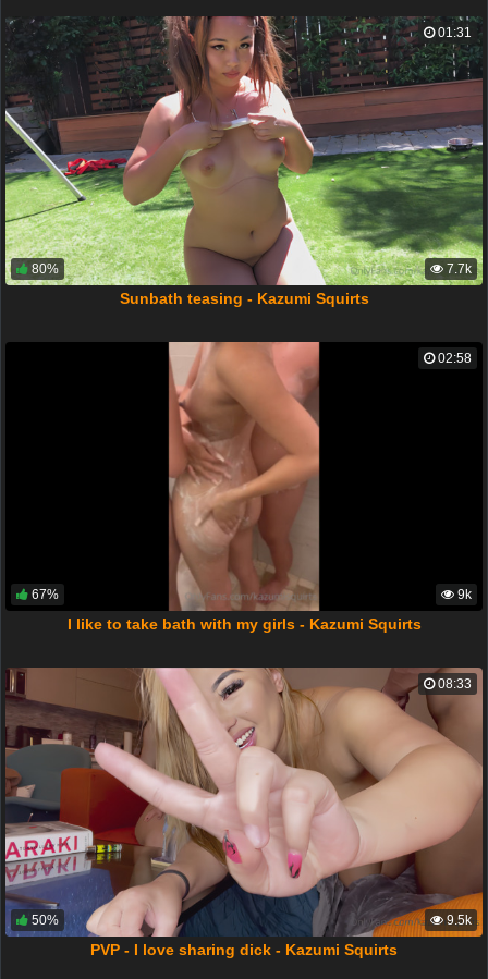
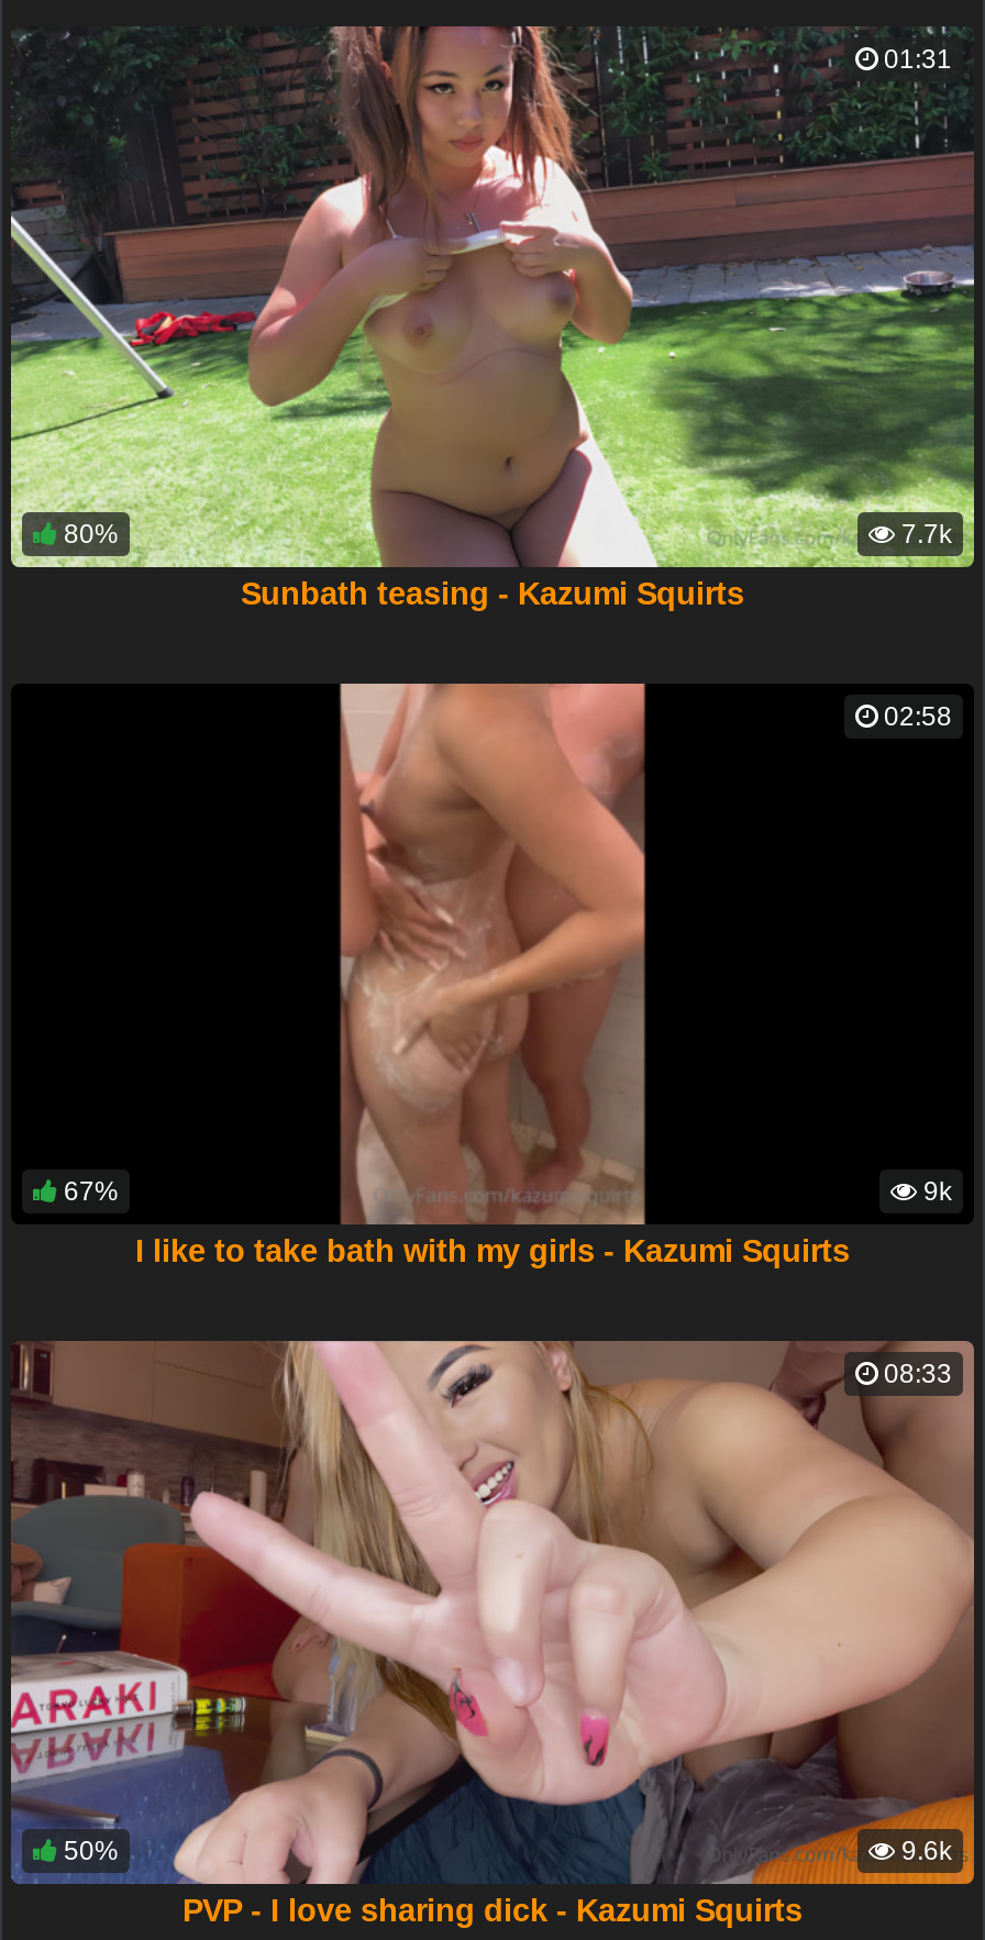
- 9.5k
+ 9.6k
